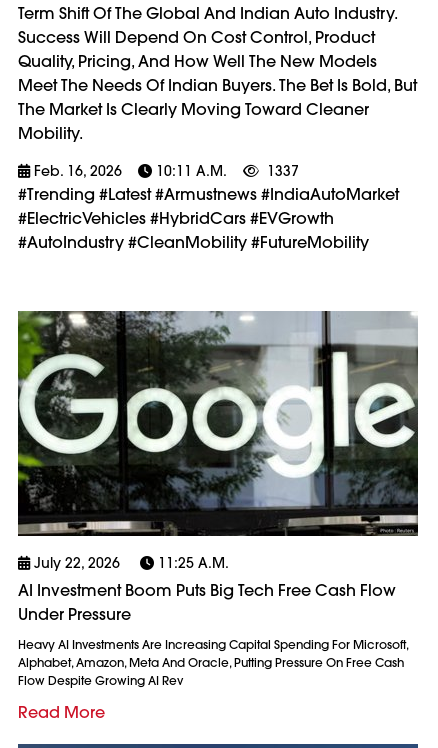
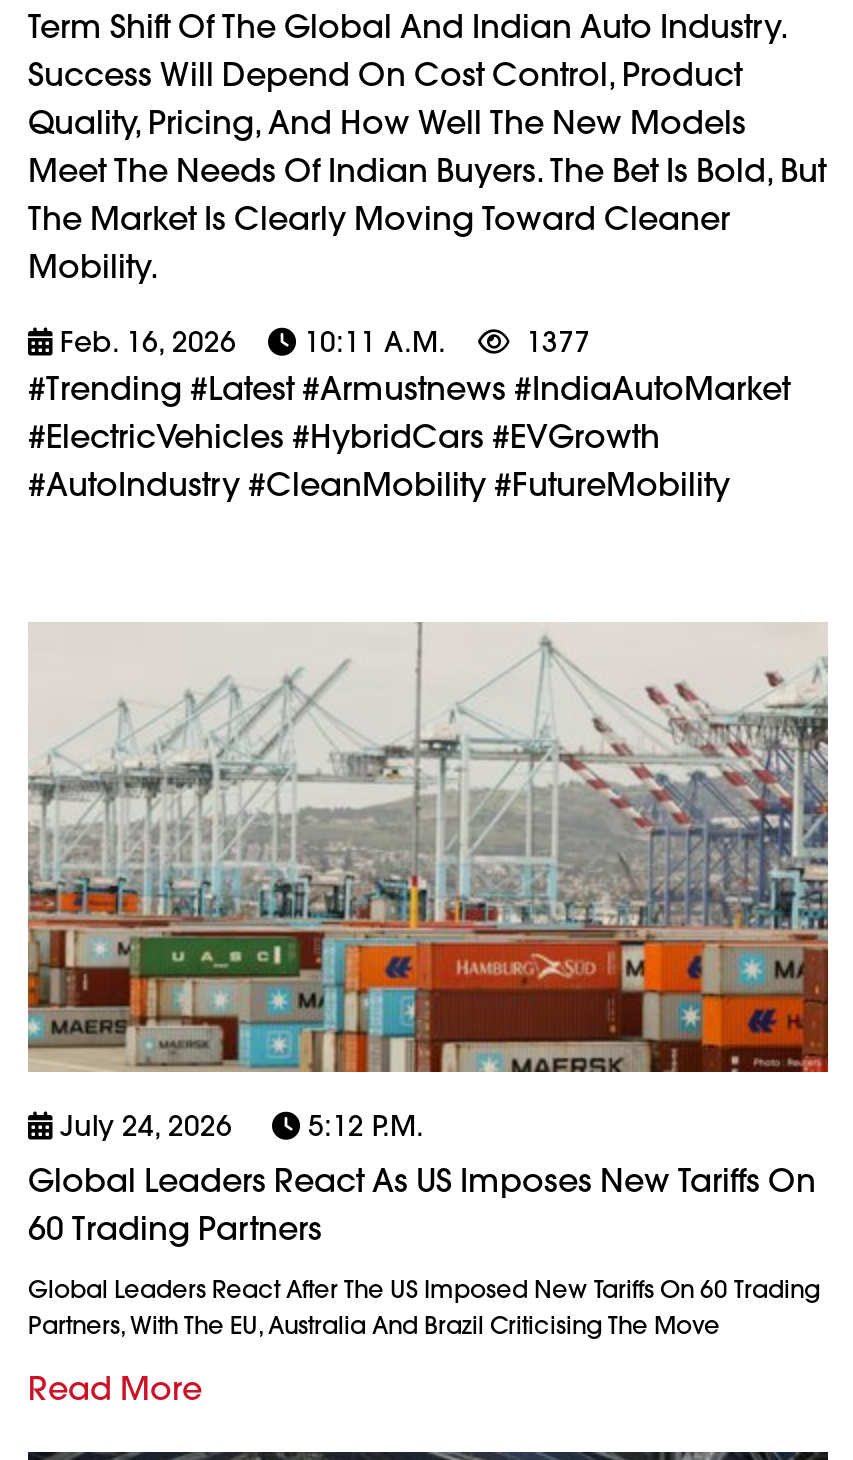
- 1337
+ 1377

- [image]
- July 22, 2026
- 11:25 A.m.
- AI Investment Boom Puts Big Tech Free Cash Flow
- Under Pressure
+ [image]
+ July 24, 2026
+ 5:12 P.m.
+ Global Leaders React As US Imposes New Tariffs On
+ 60 Trading Partners

- Heavy AI Investments Are Increasing Capital Spending For Microsoft,
- Alphabet, Amazon, Meta And Oracle, Putting Pressure On Free Cash
- Flow Despite Growing AI Rev
+ Global Leaders React After The US Imposed New Tariffs On 60 Trading
+ Partners, With The EU, Australia And Brazil Criticising The Move
